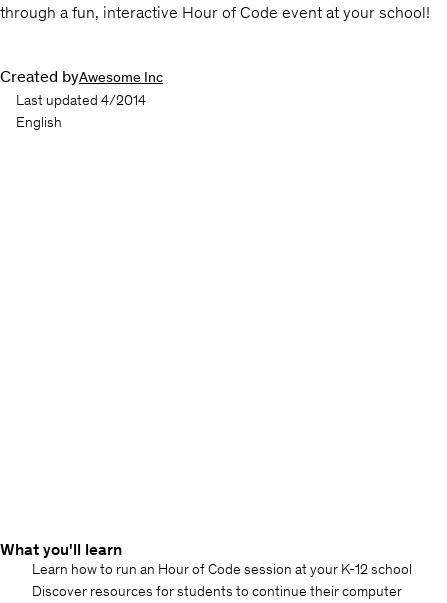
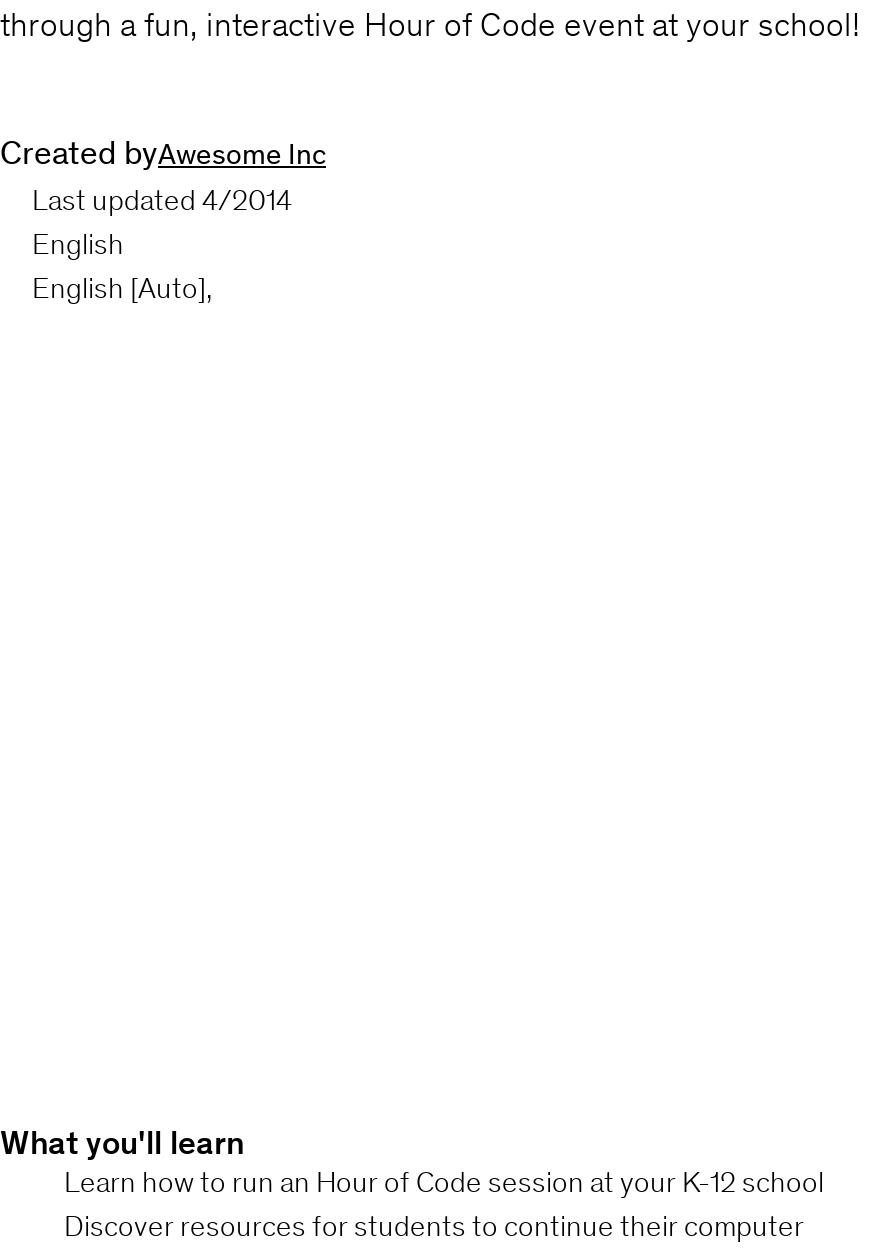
+ English [Auto],
